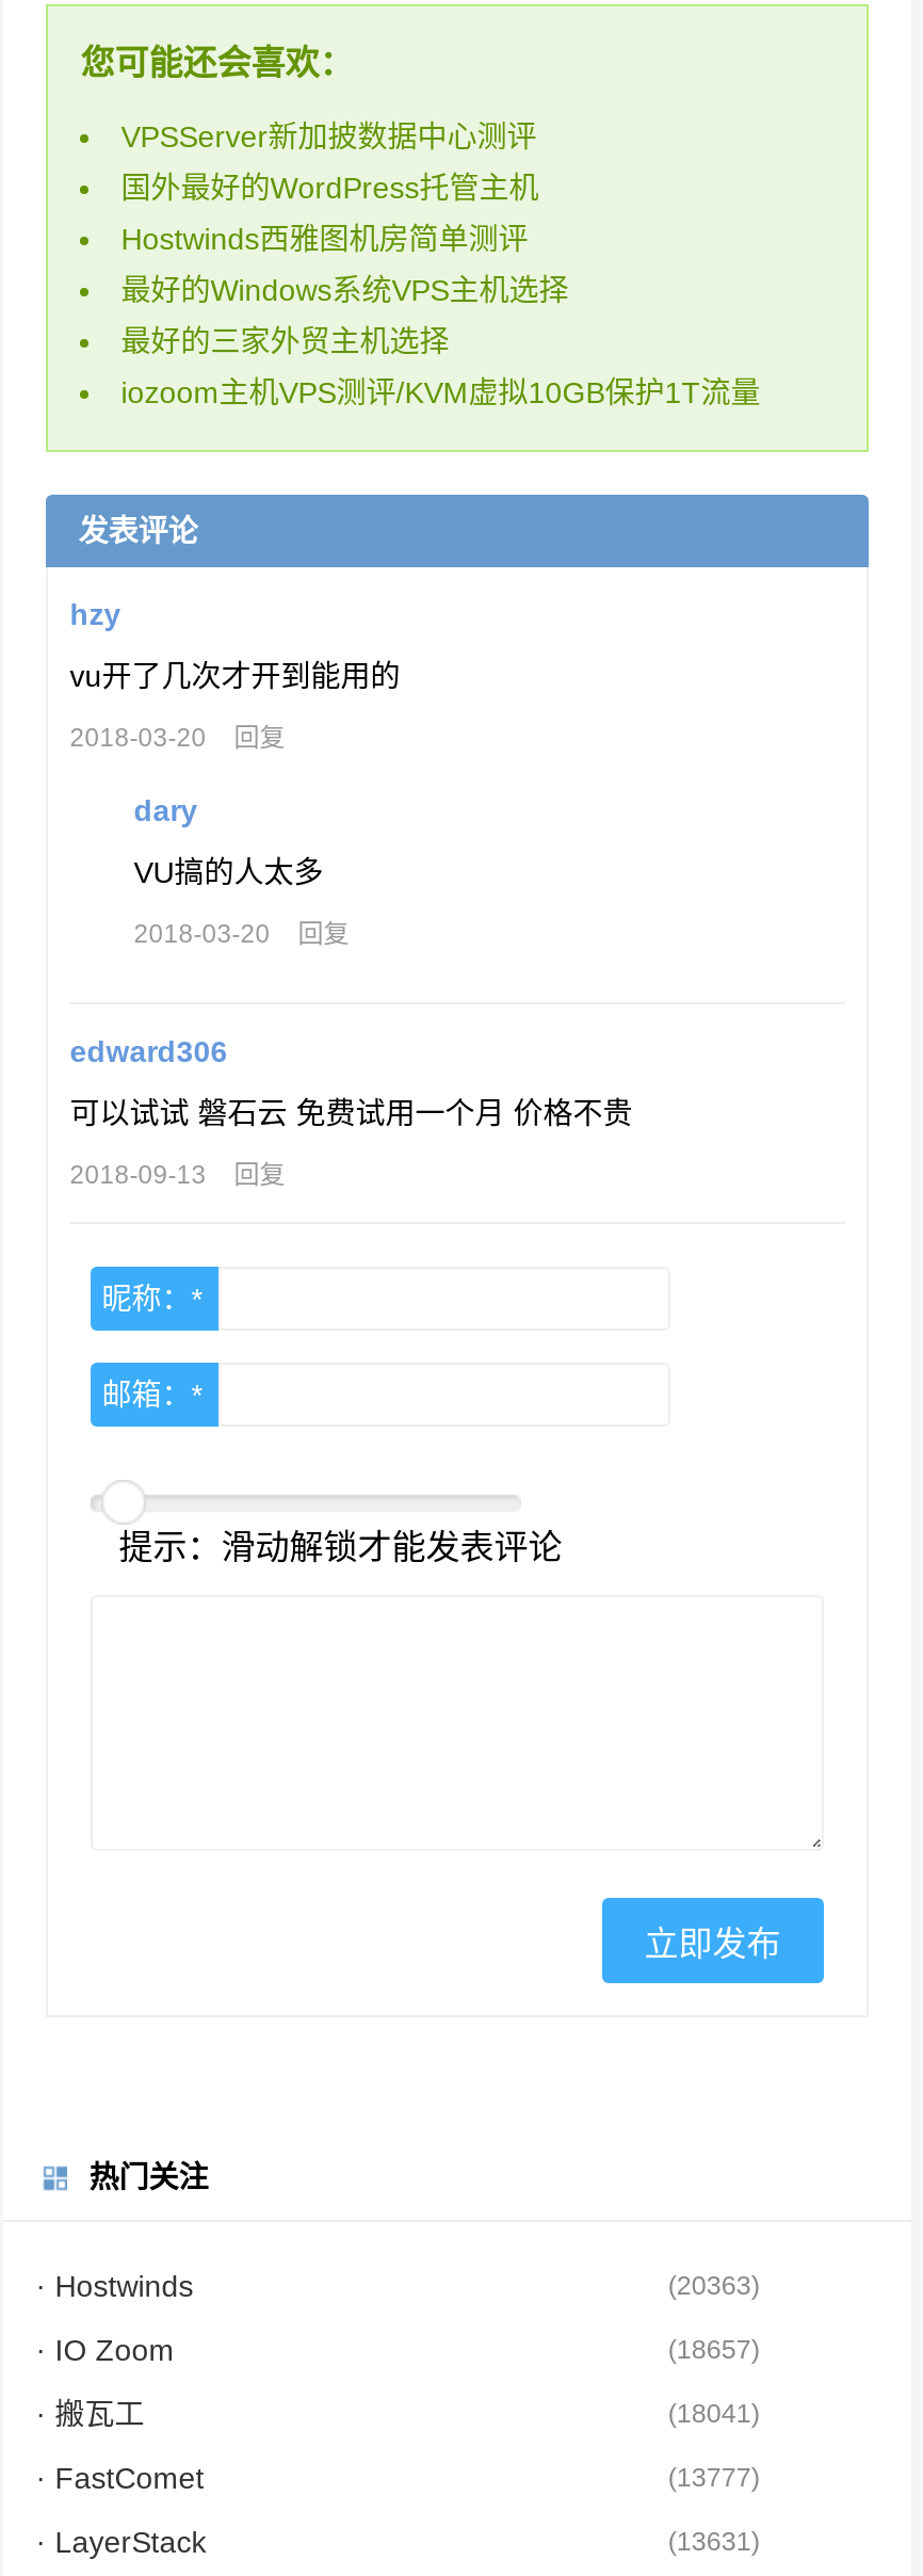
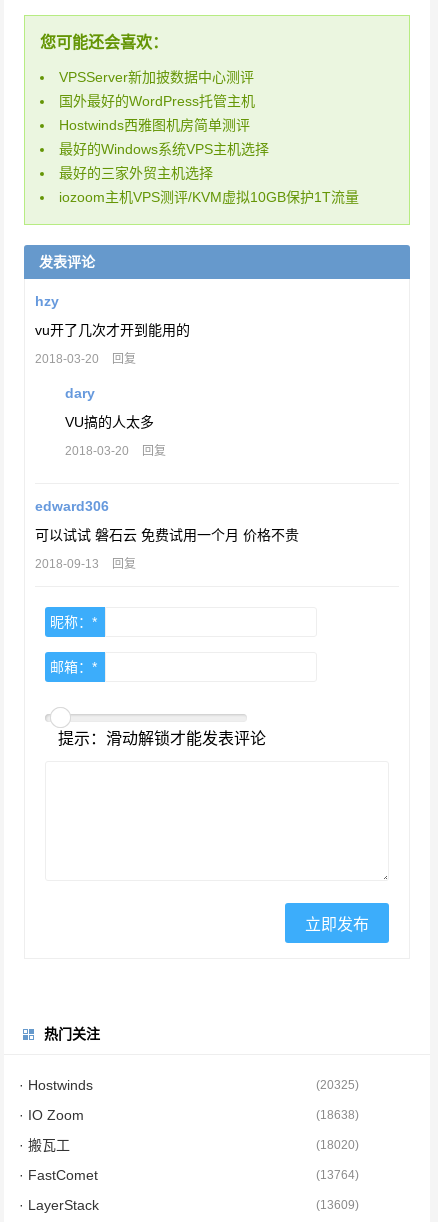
- (20363)
+ (20325)

- (18657)
+ (18638)

- (18041)
+ (18020)

- (13777)
+ (13764)

- (13631)
+ (13609)
